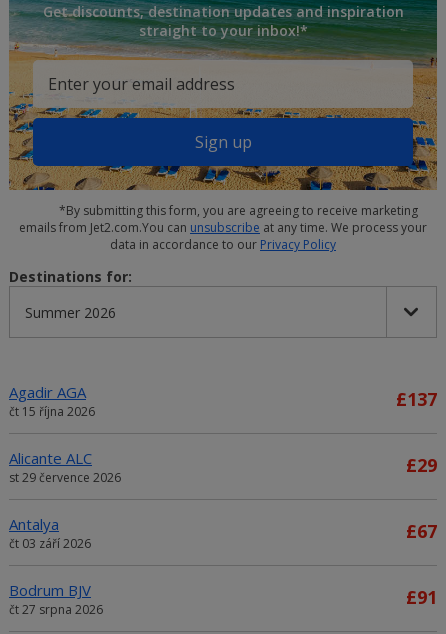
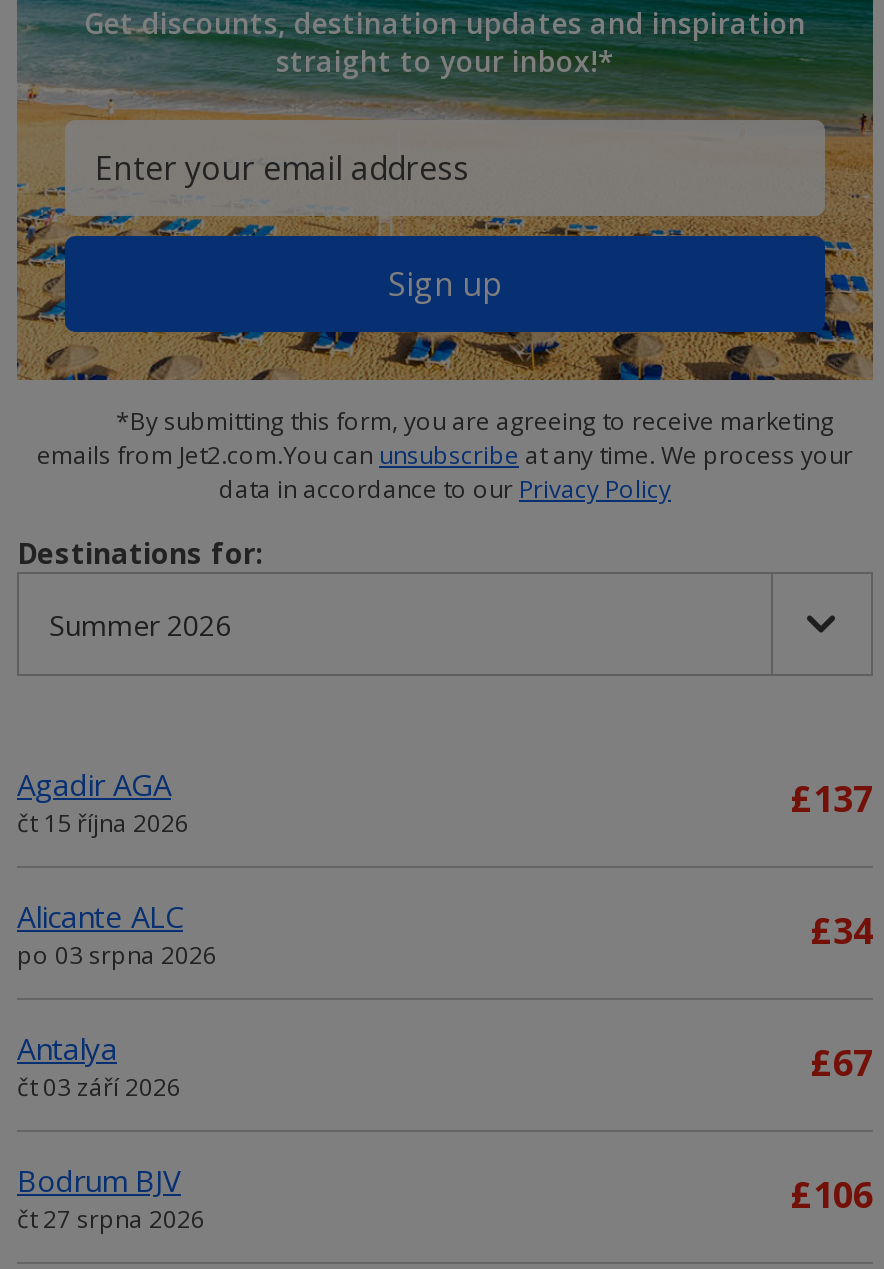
- £29
+ £34

- st 29 července 2026
+ po 03 srpna 2026

- £91
+ £106
